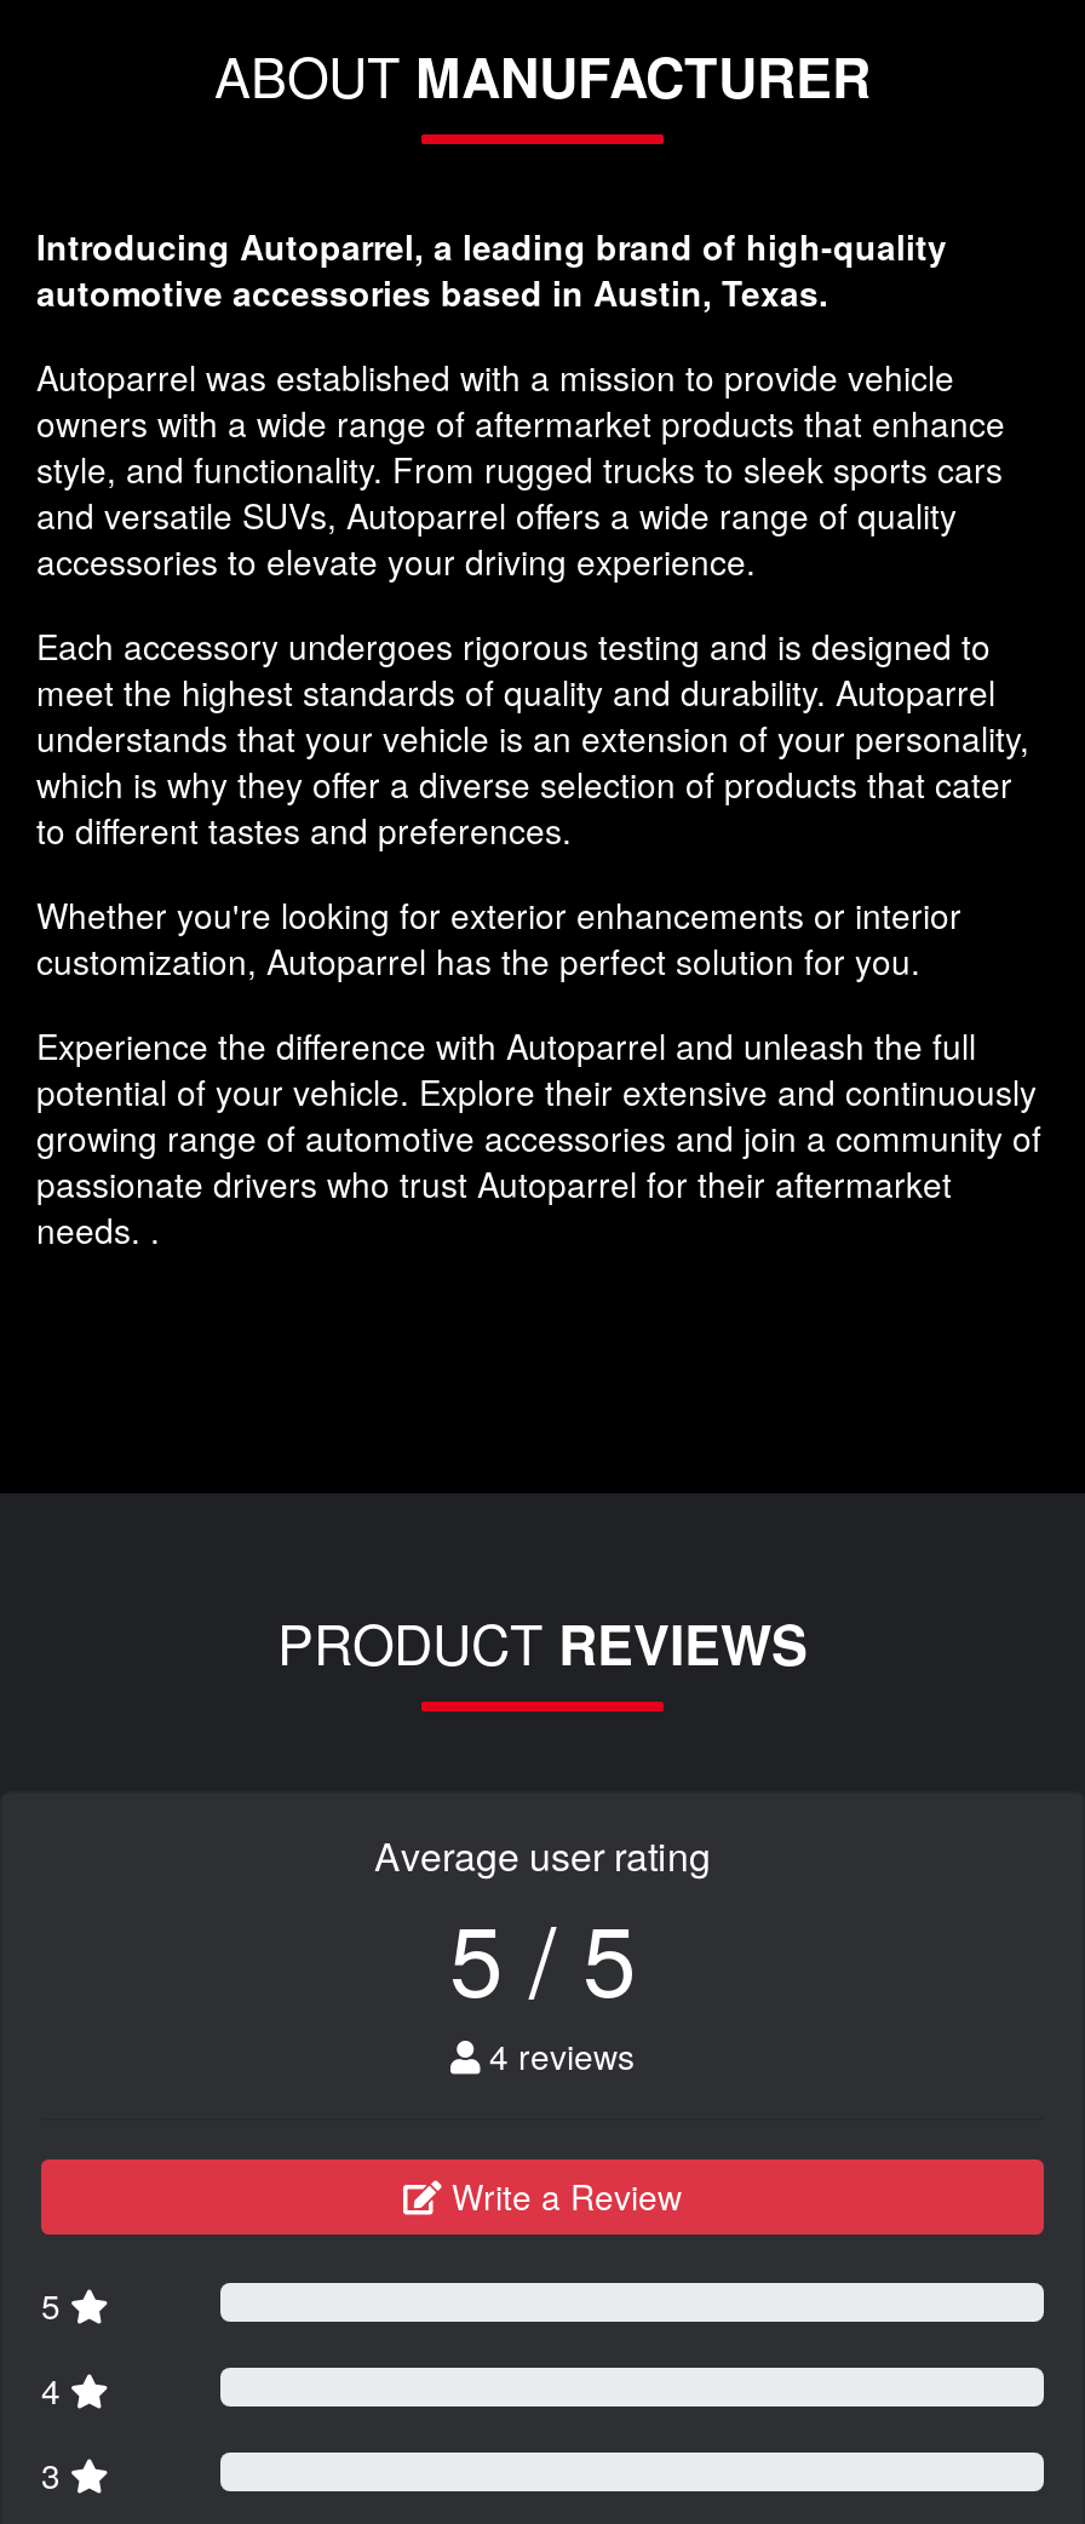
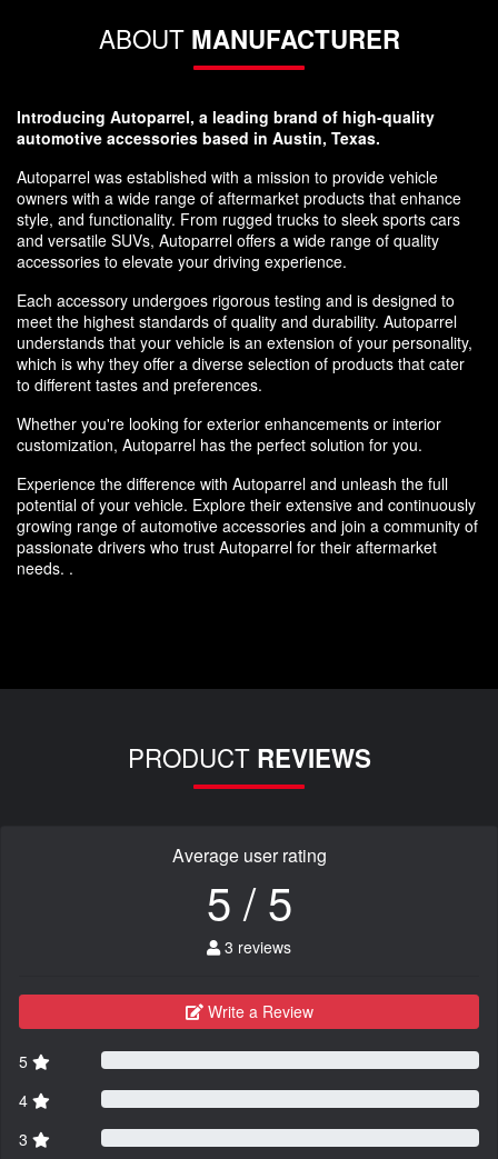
- 4 reviews
+ 3 reviews
